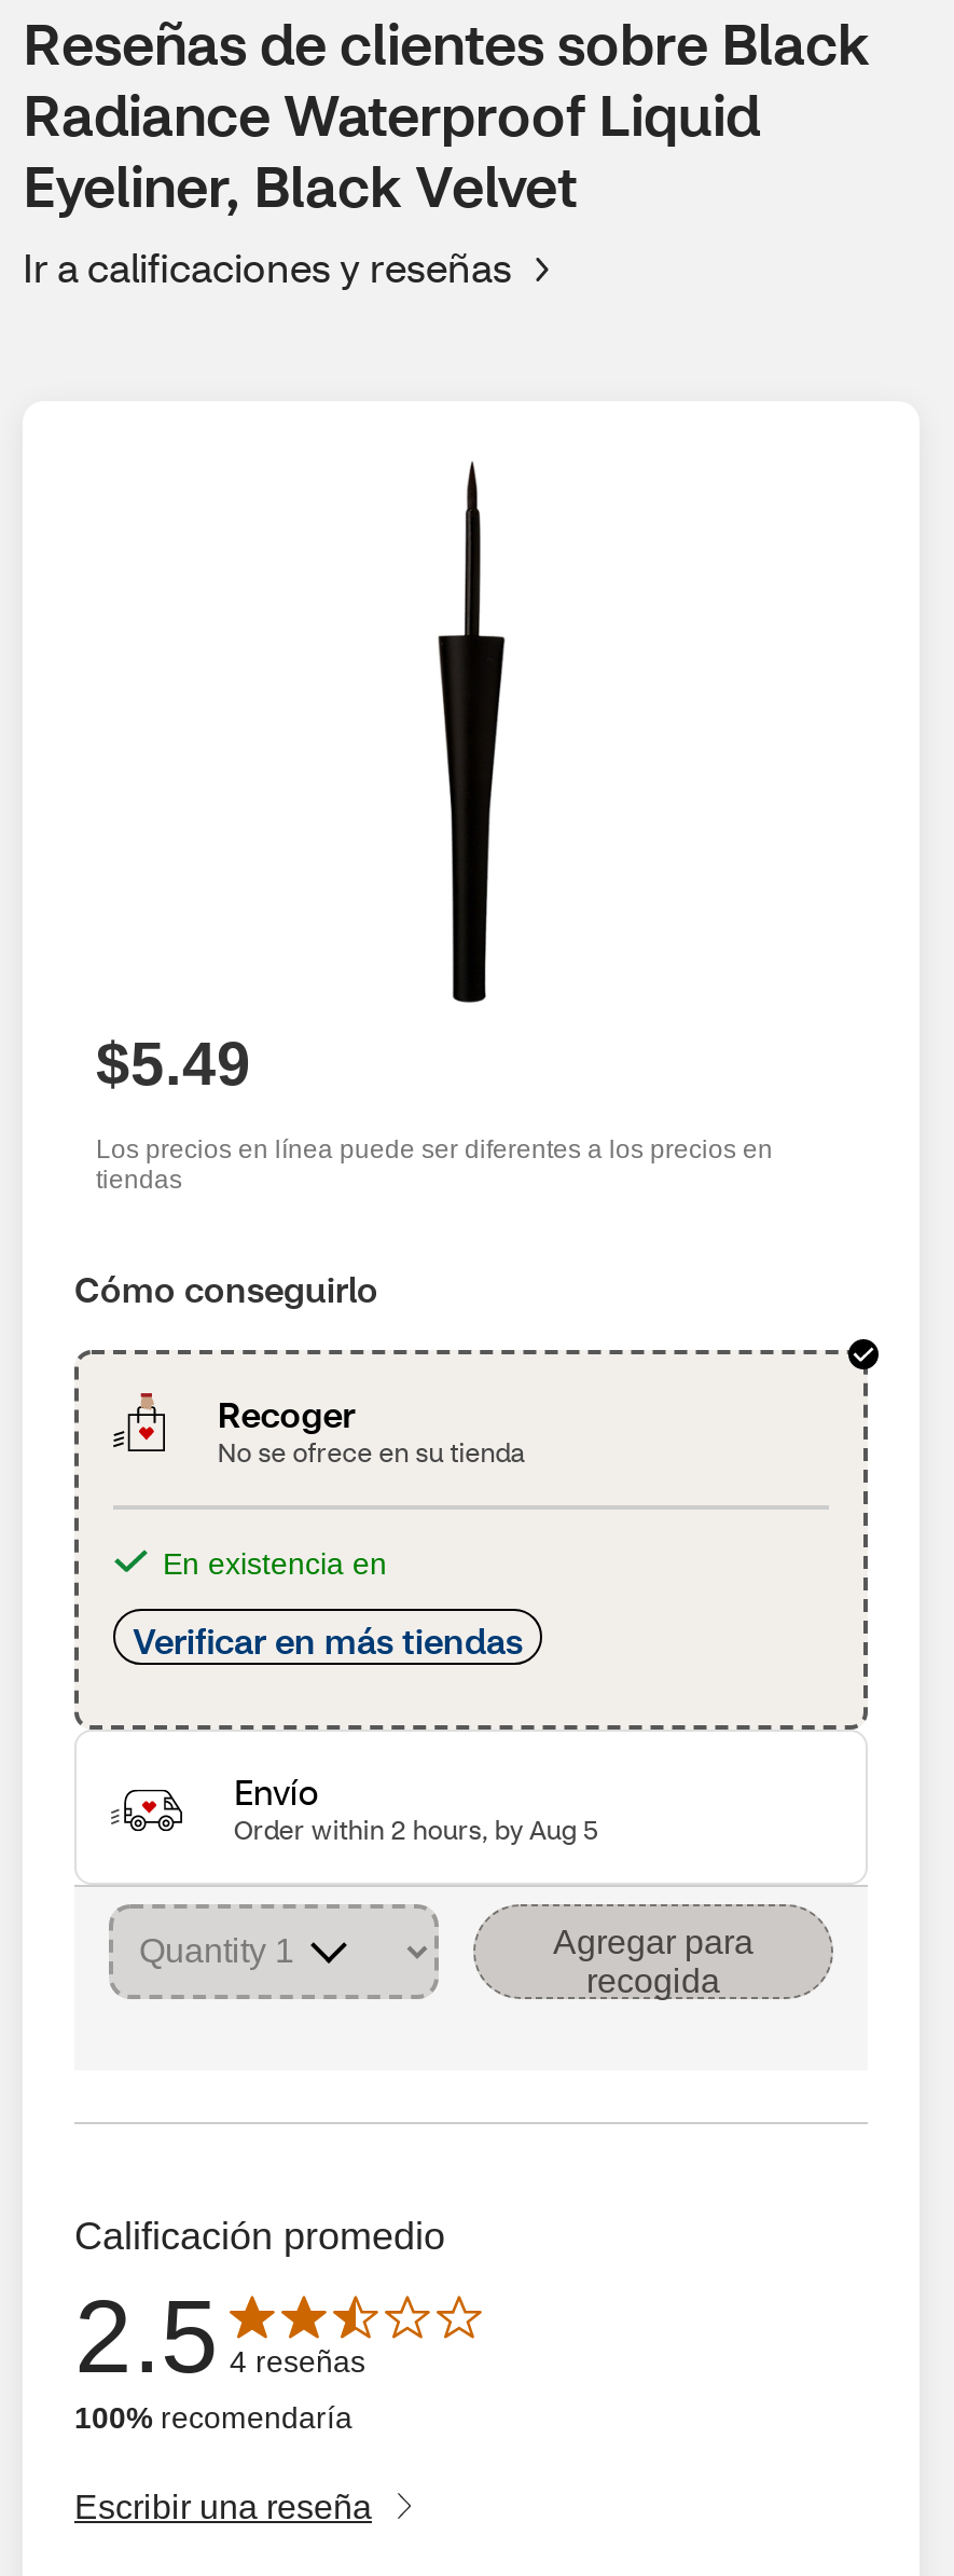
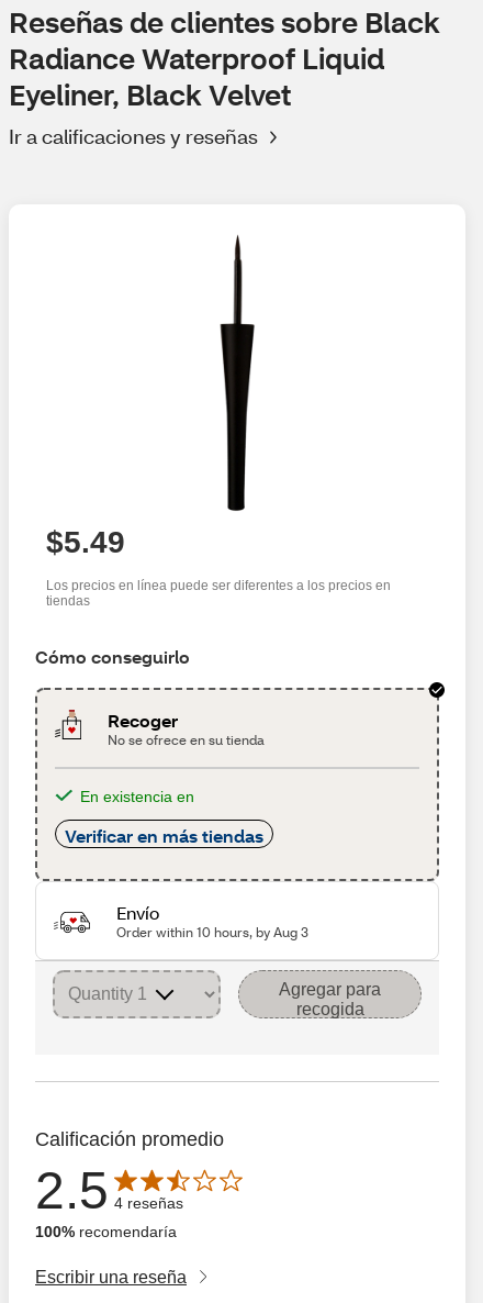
- Order within 2 hours, by Aug 5
+ Order within 10 hours, by Aug 3
